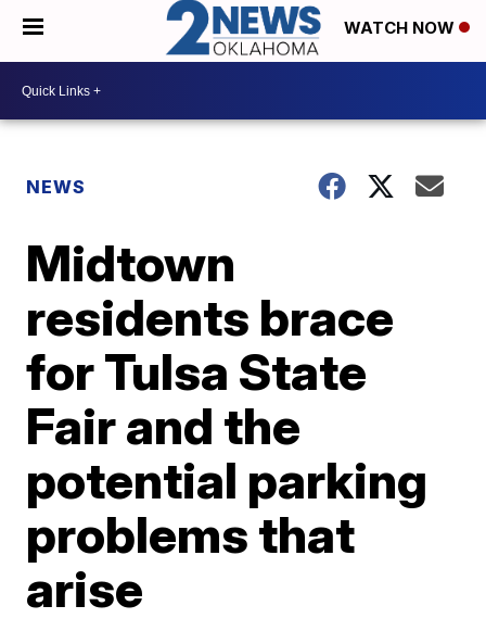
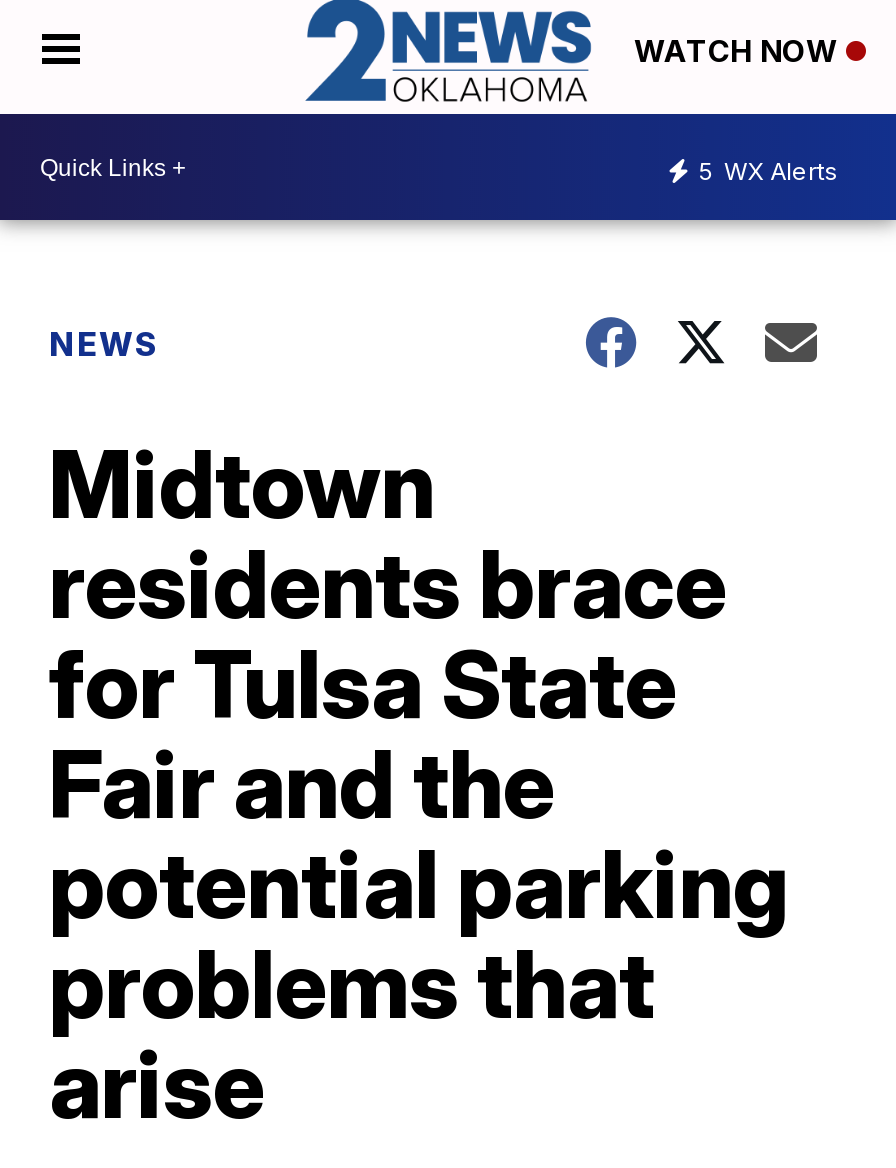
+ 5 WX Alerts
